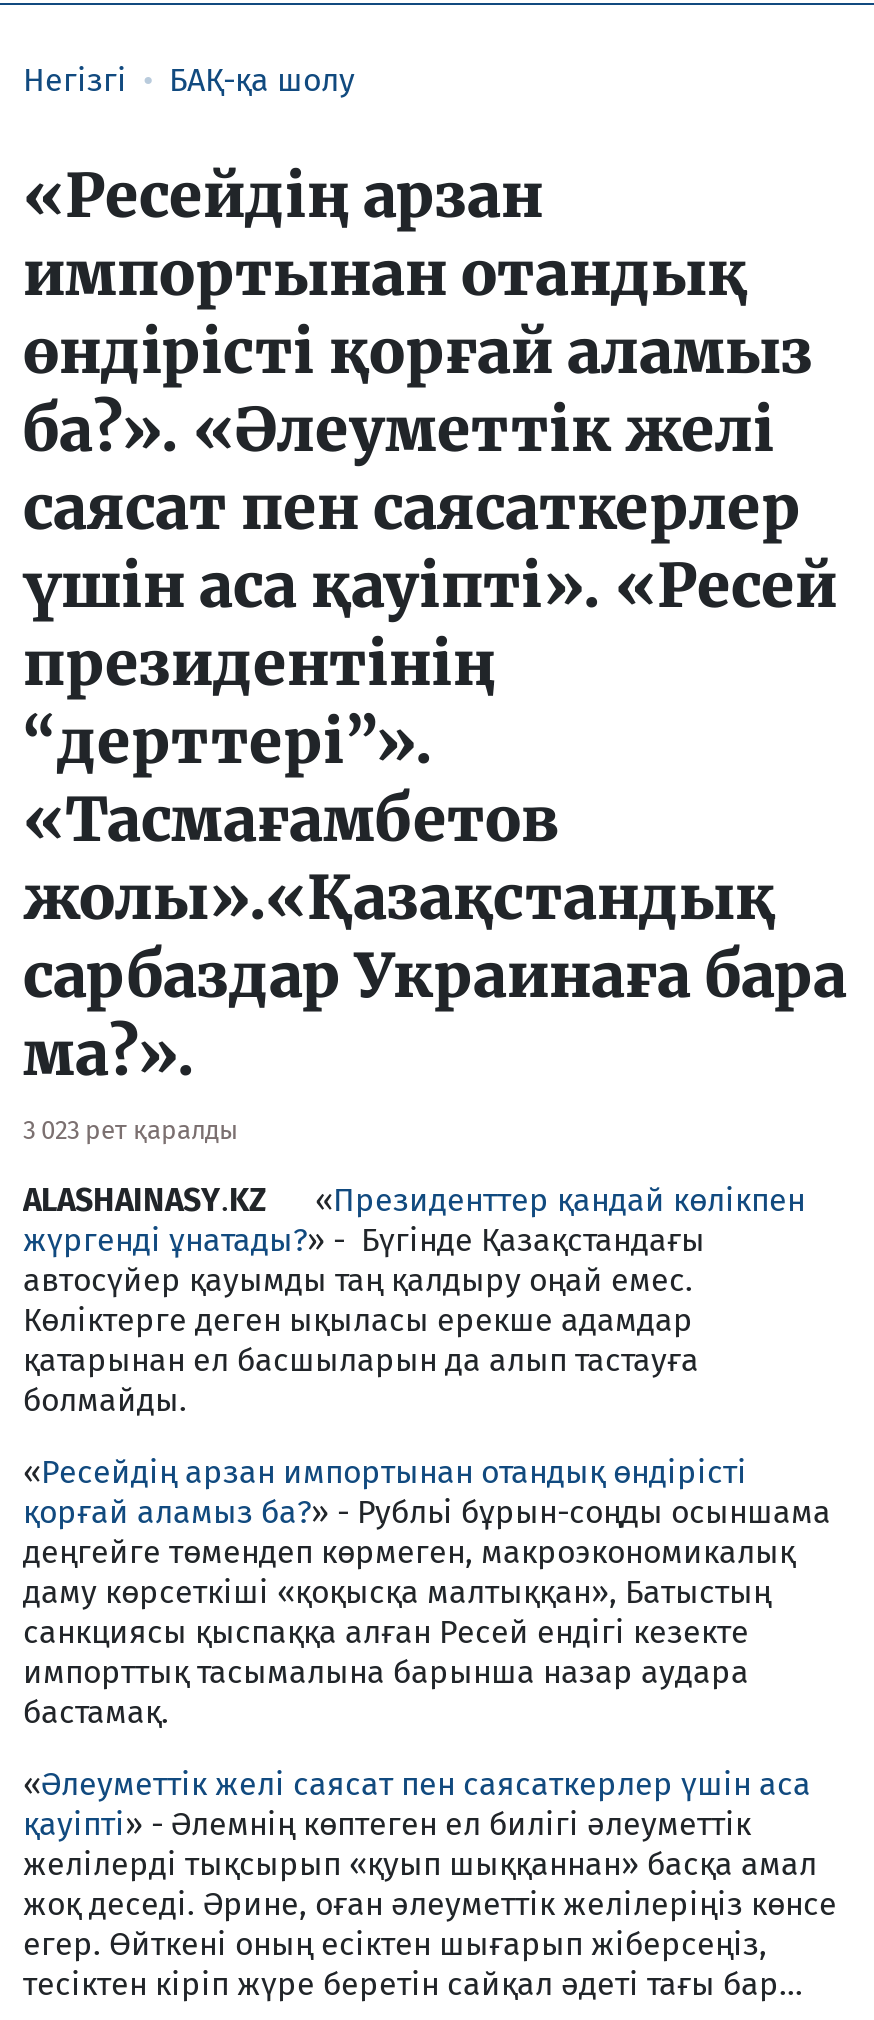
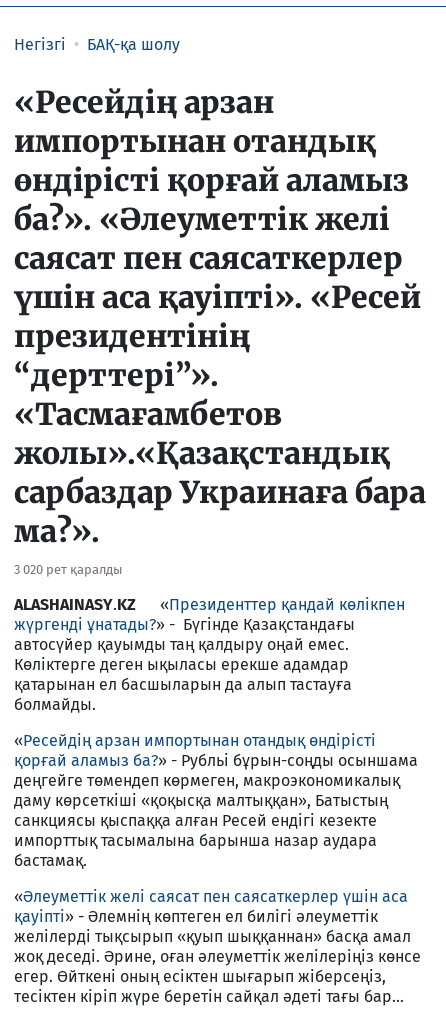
- 3 023 рет қаралды
+ 3 020 рет қаралды
